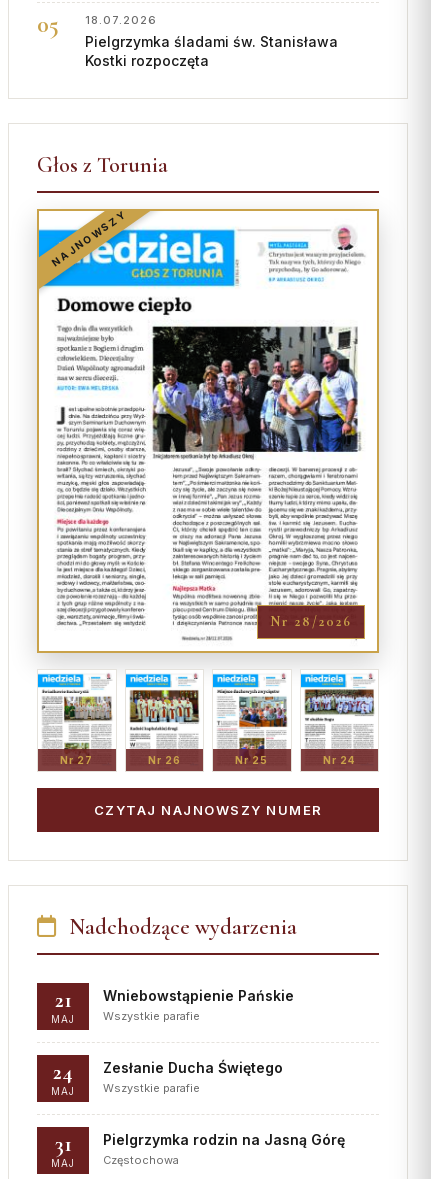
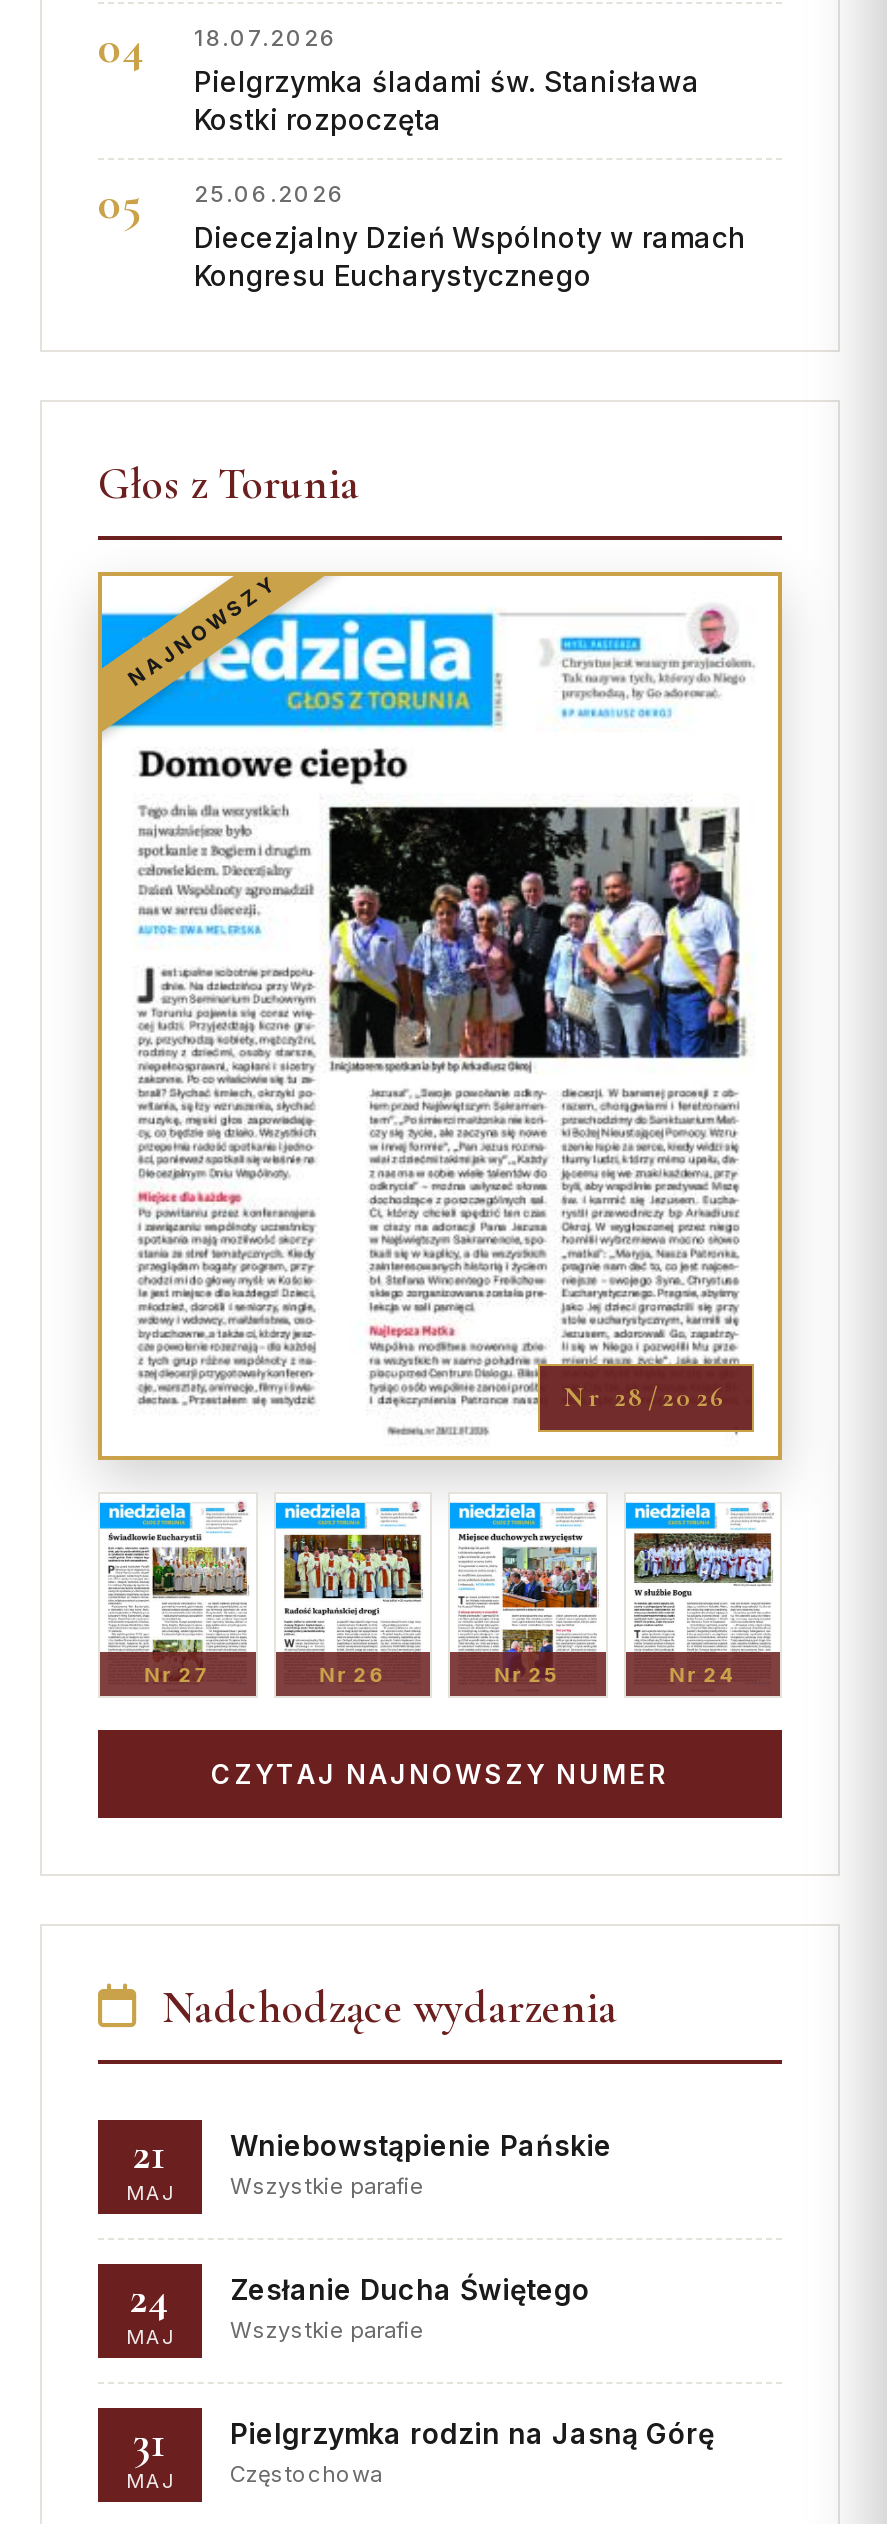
+ 25.06.2026
+ Diecezjalny Dzień Wspólnoty w ramach
+ Kongresu Eucharystycznego
